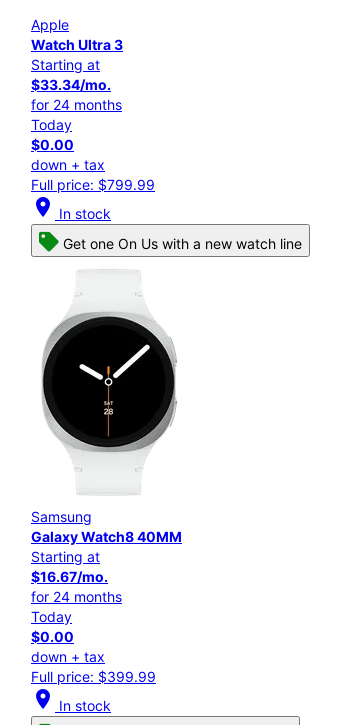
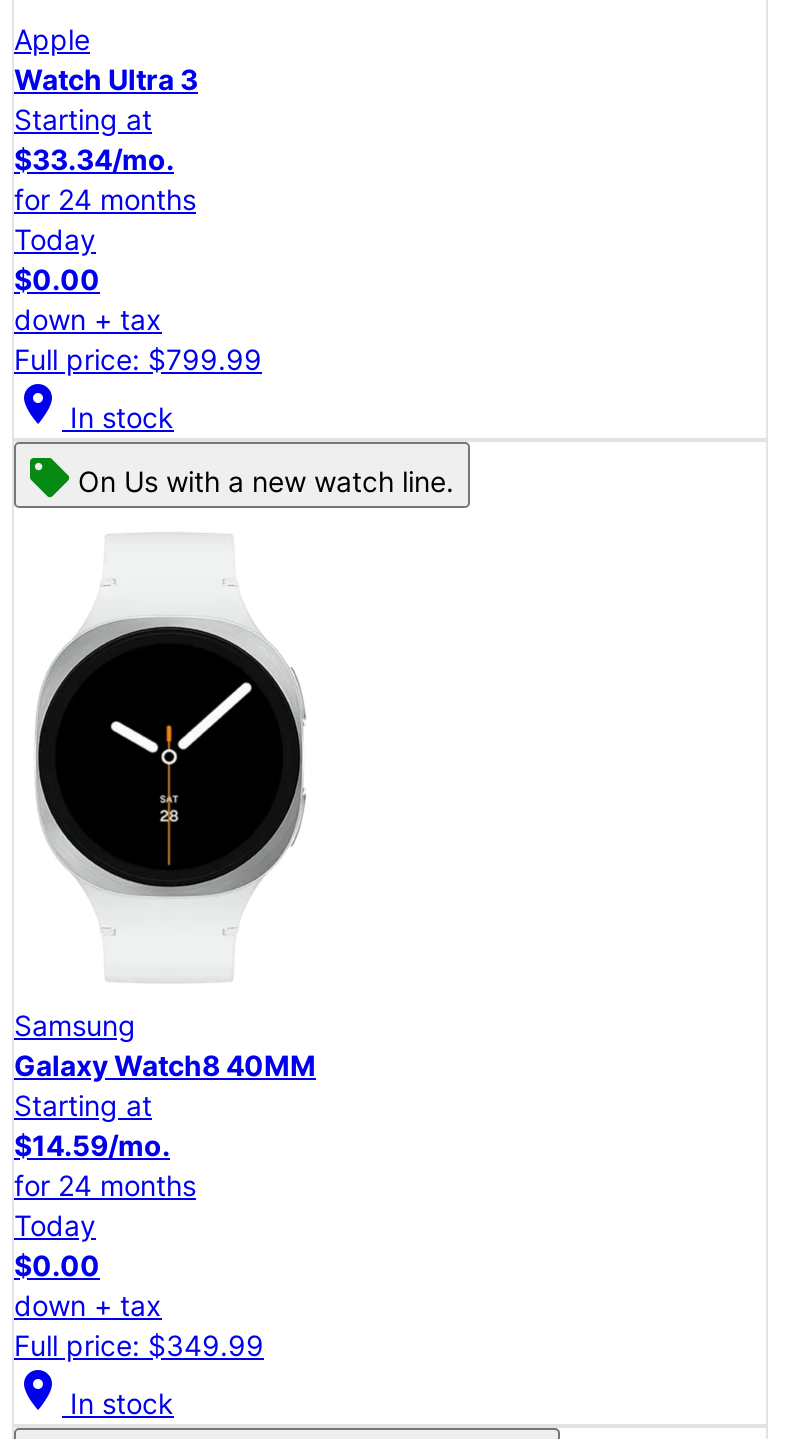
- Get one On Us with a new watch line
+ On Us with a new watch line.

- $16.67/mo.
+ $14.59/mo.

- Full price: $399.99
+ Full price: $349.99
